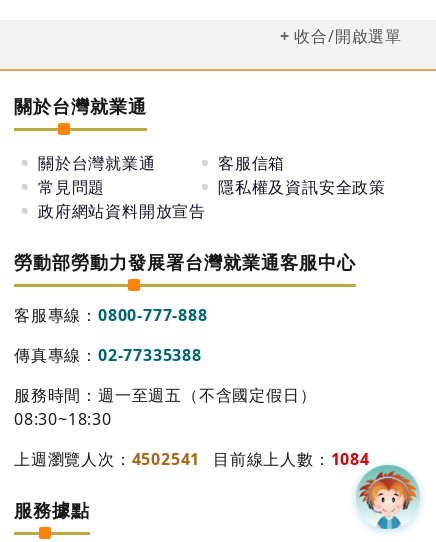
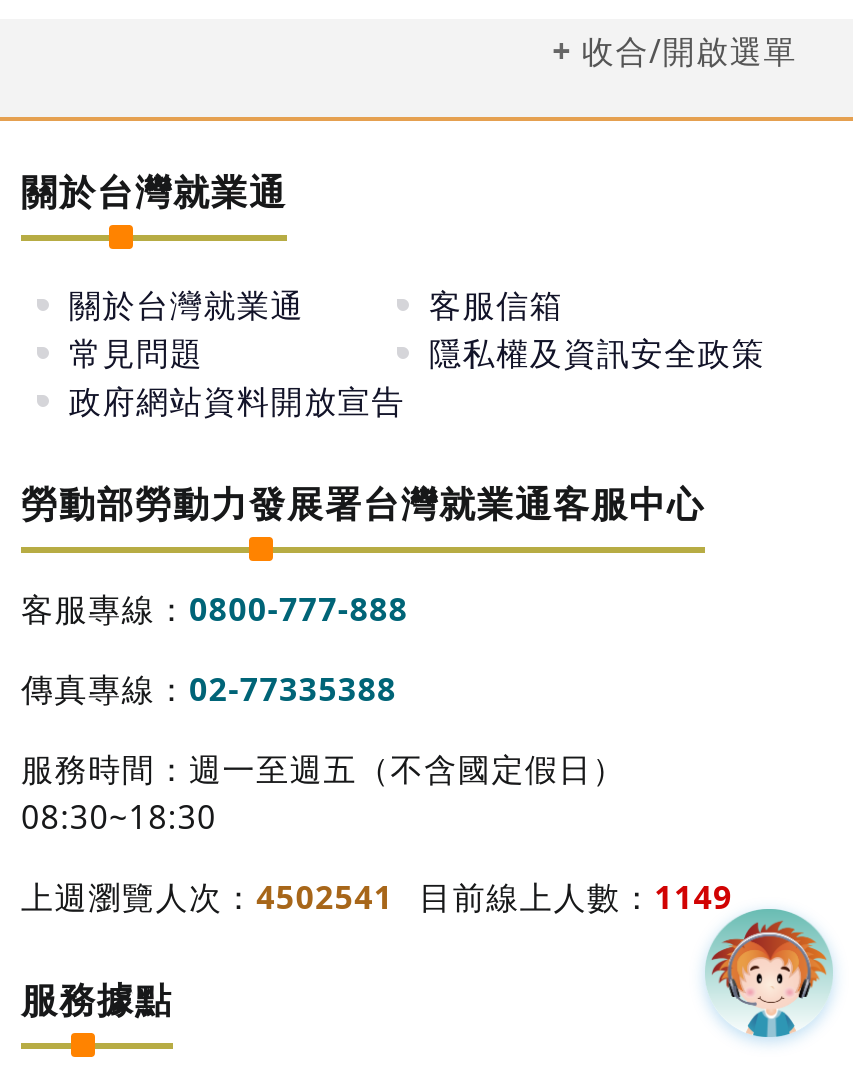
- 上週瀏覽人次：4502541 目前線上人數：1084
+ 上週瀏覽人次：4502541 目前線上人數：1149
